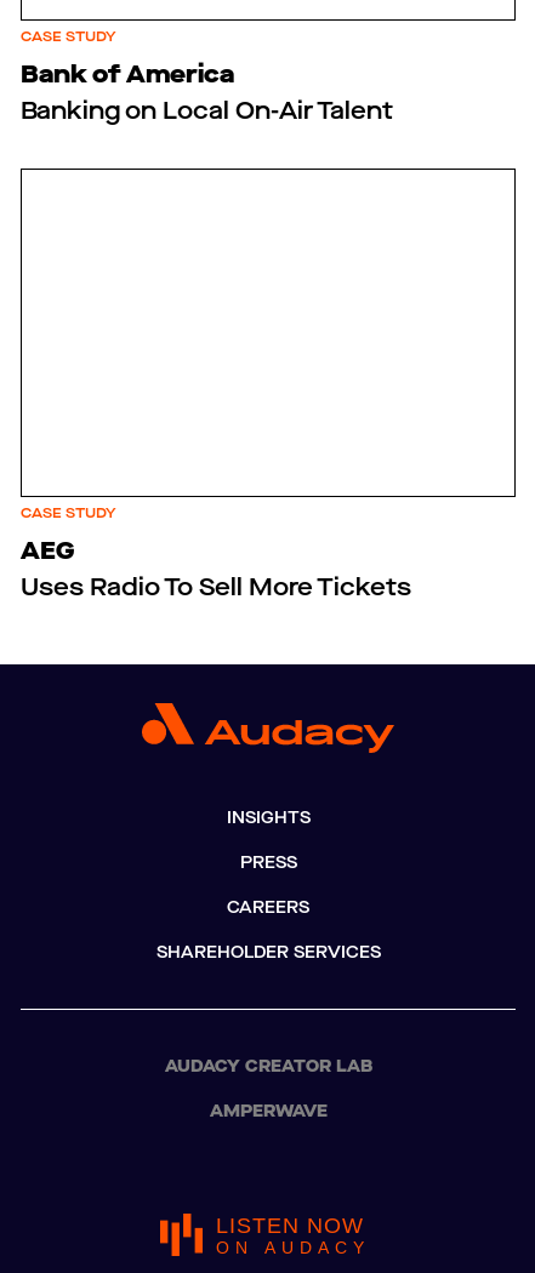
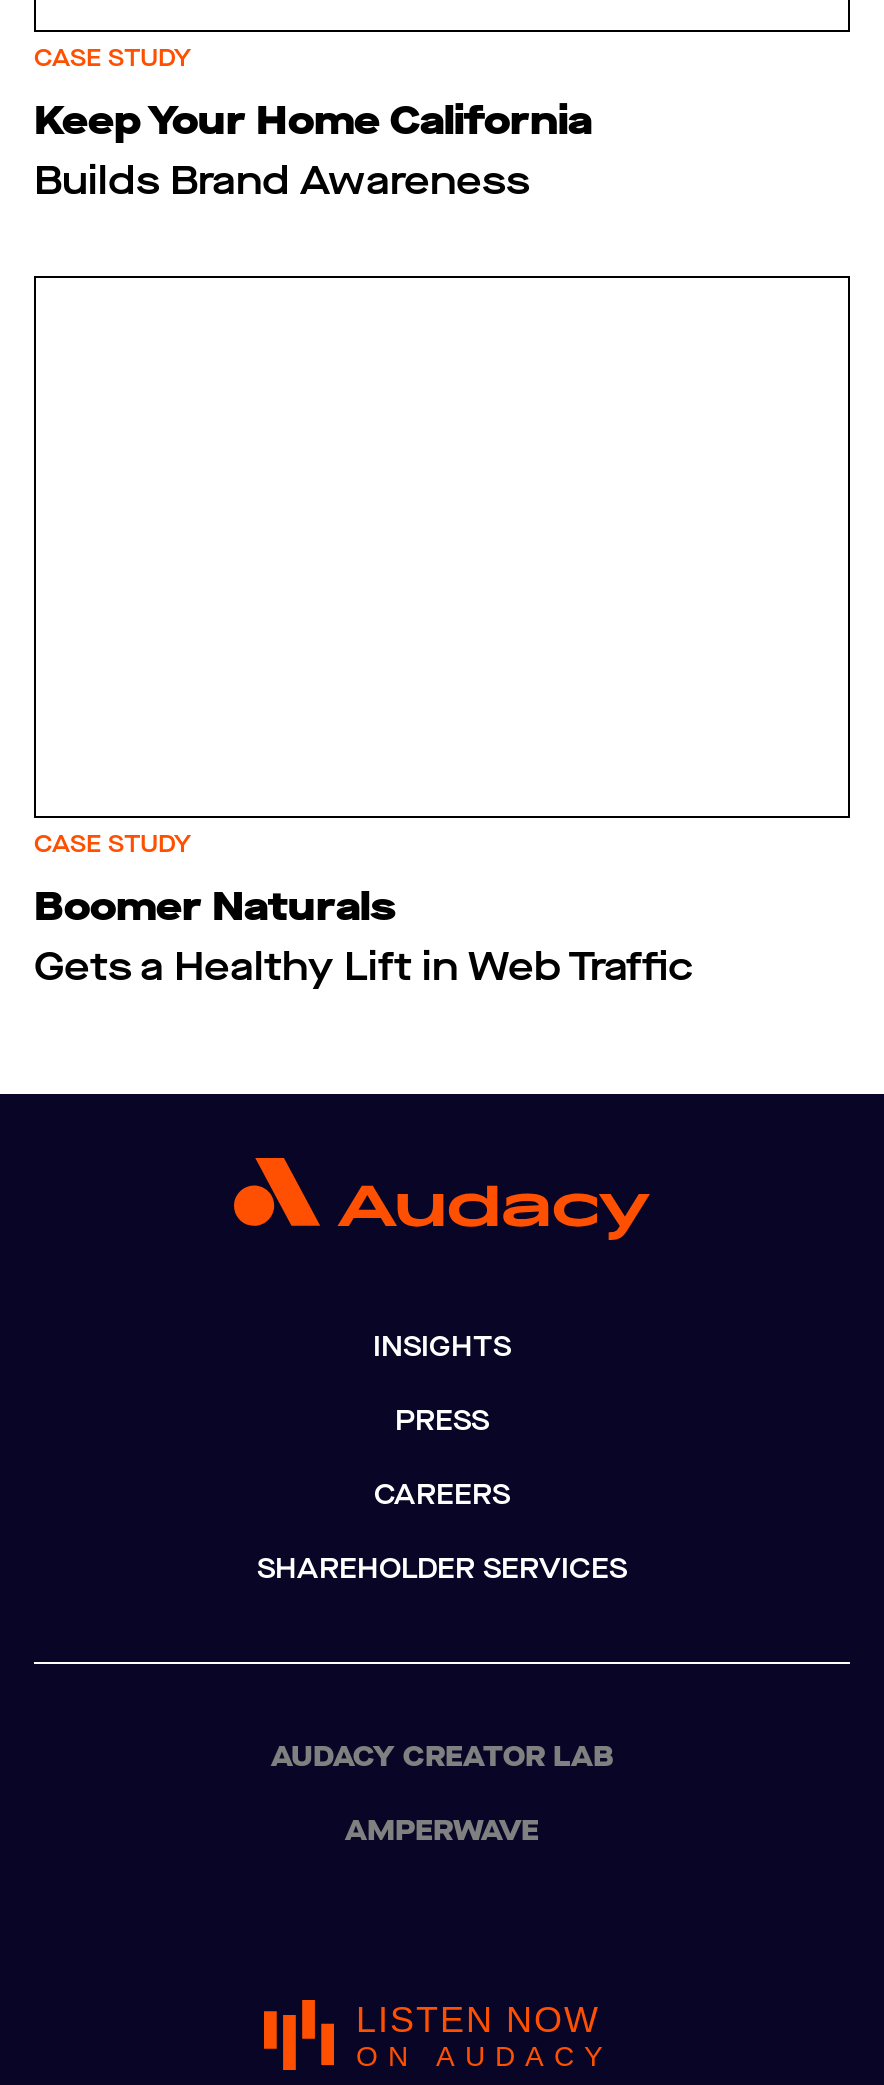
- Bank of America
- Banking on Local On-Air Talent
+ Keep Your Home California
+ Builds Brand Awareness

- AEG
- Uses Radio To Sell More Tickets
+ Boomer Naturals
+ Gets a Healthy Lift in Web Traffic
